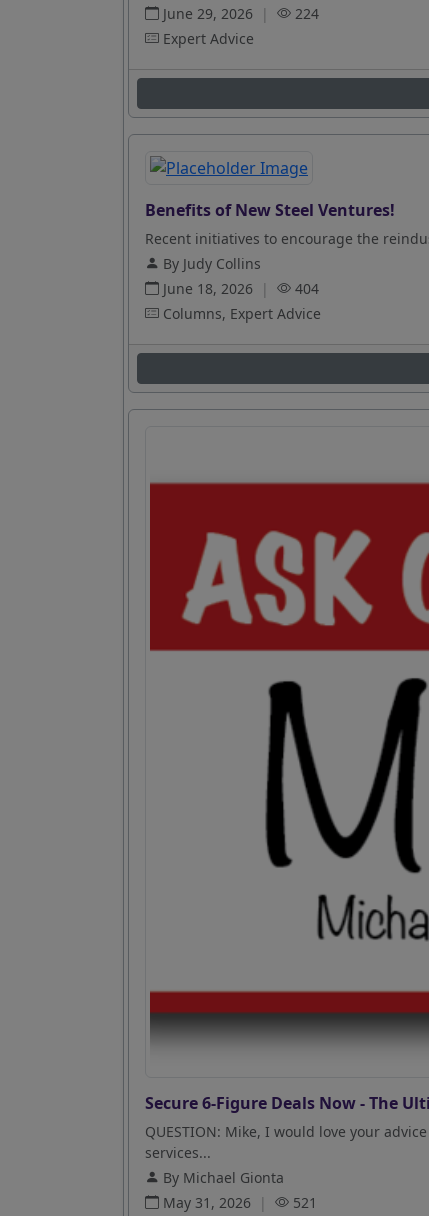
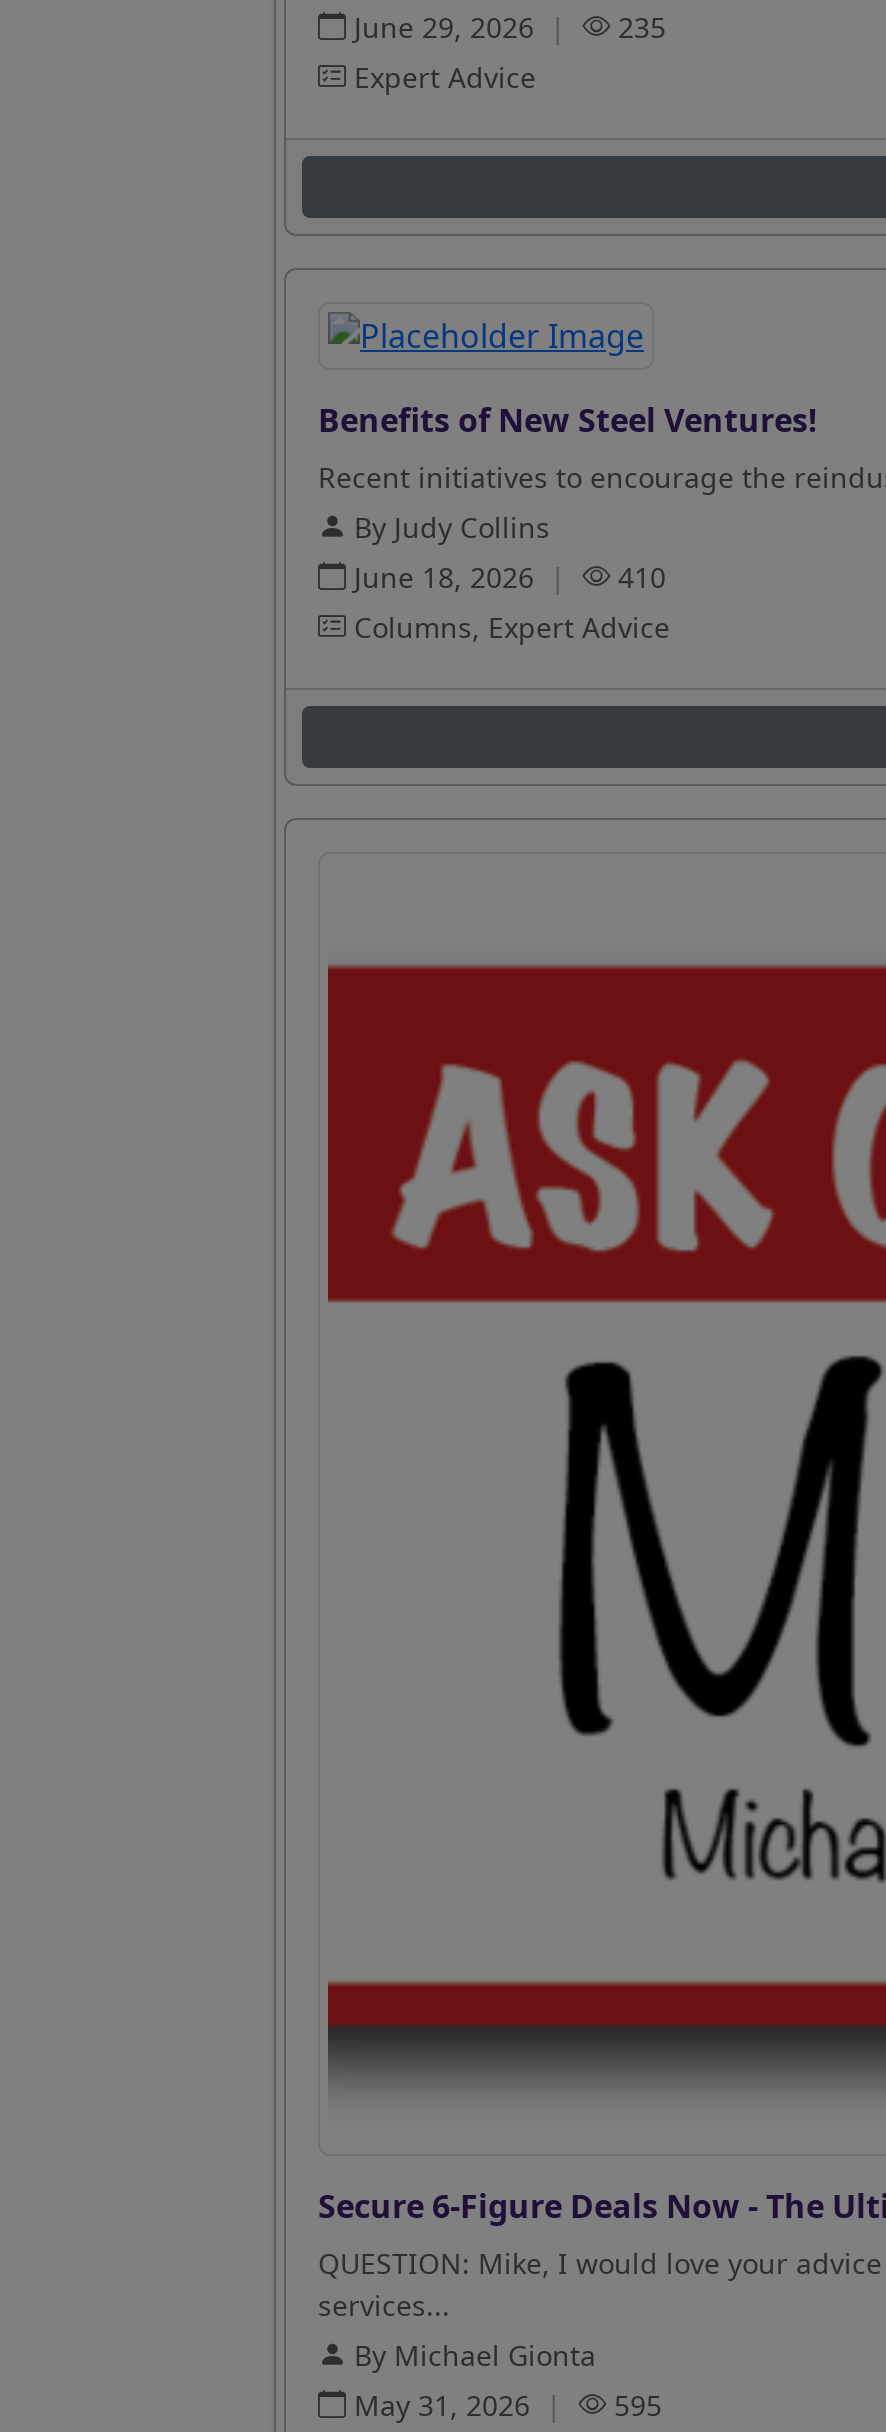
- 224
+ 235

- 404
+ 410

- 521
+ 595
